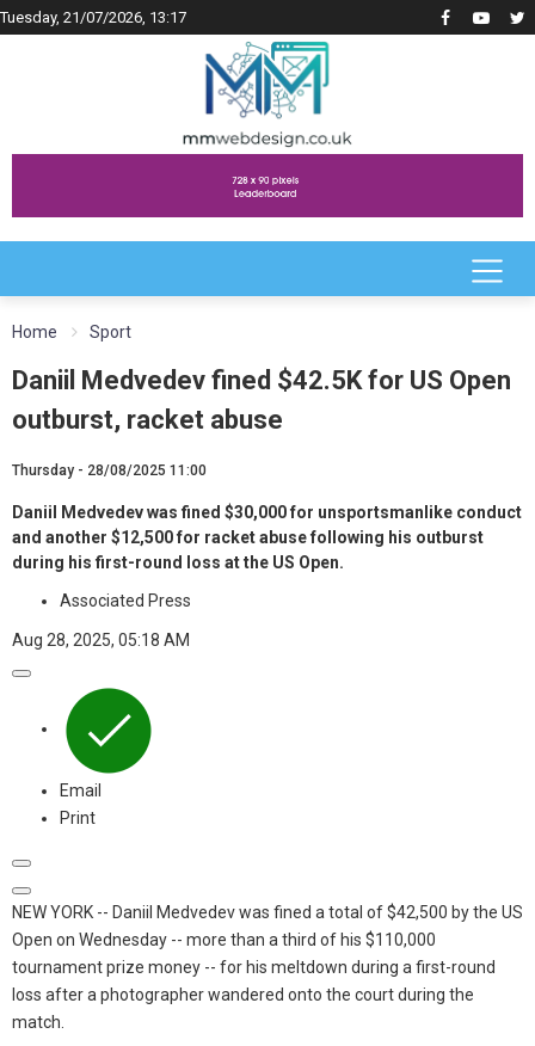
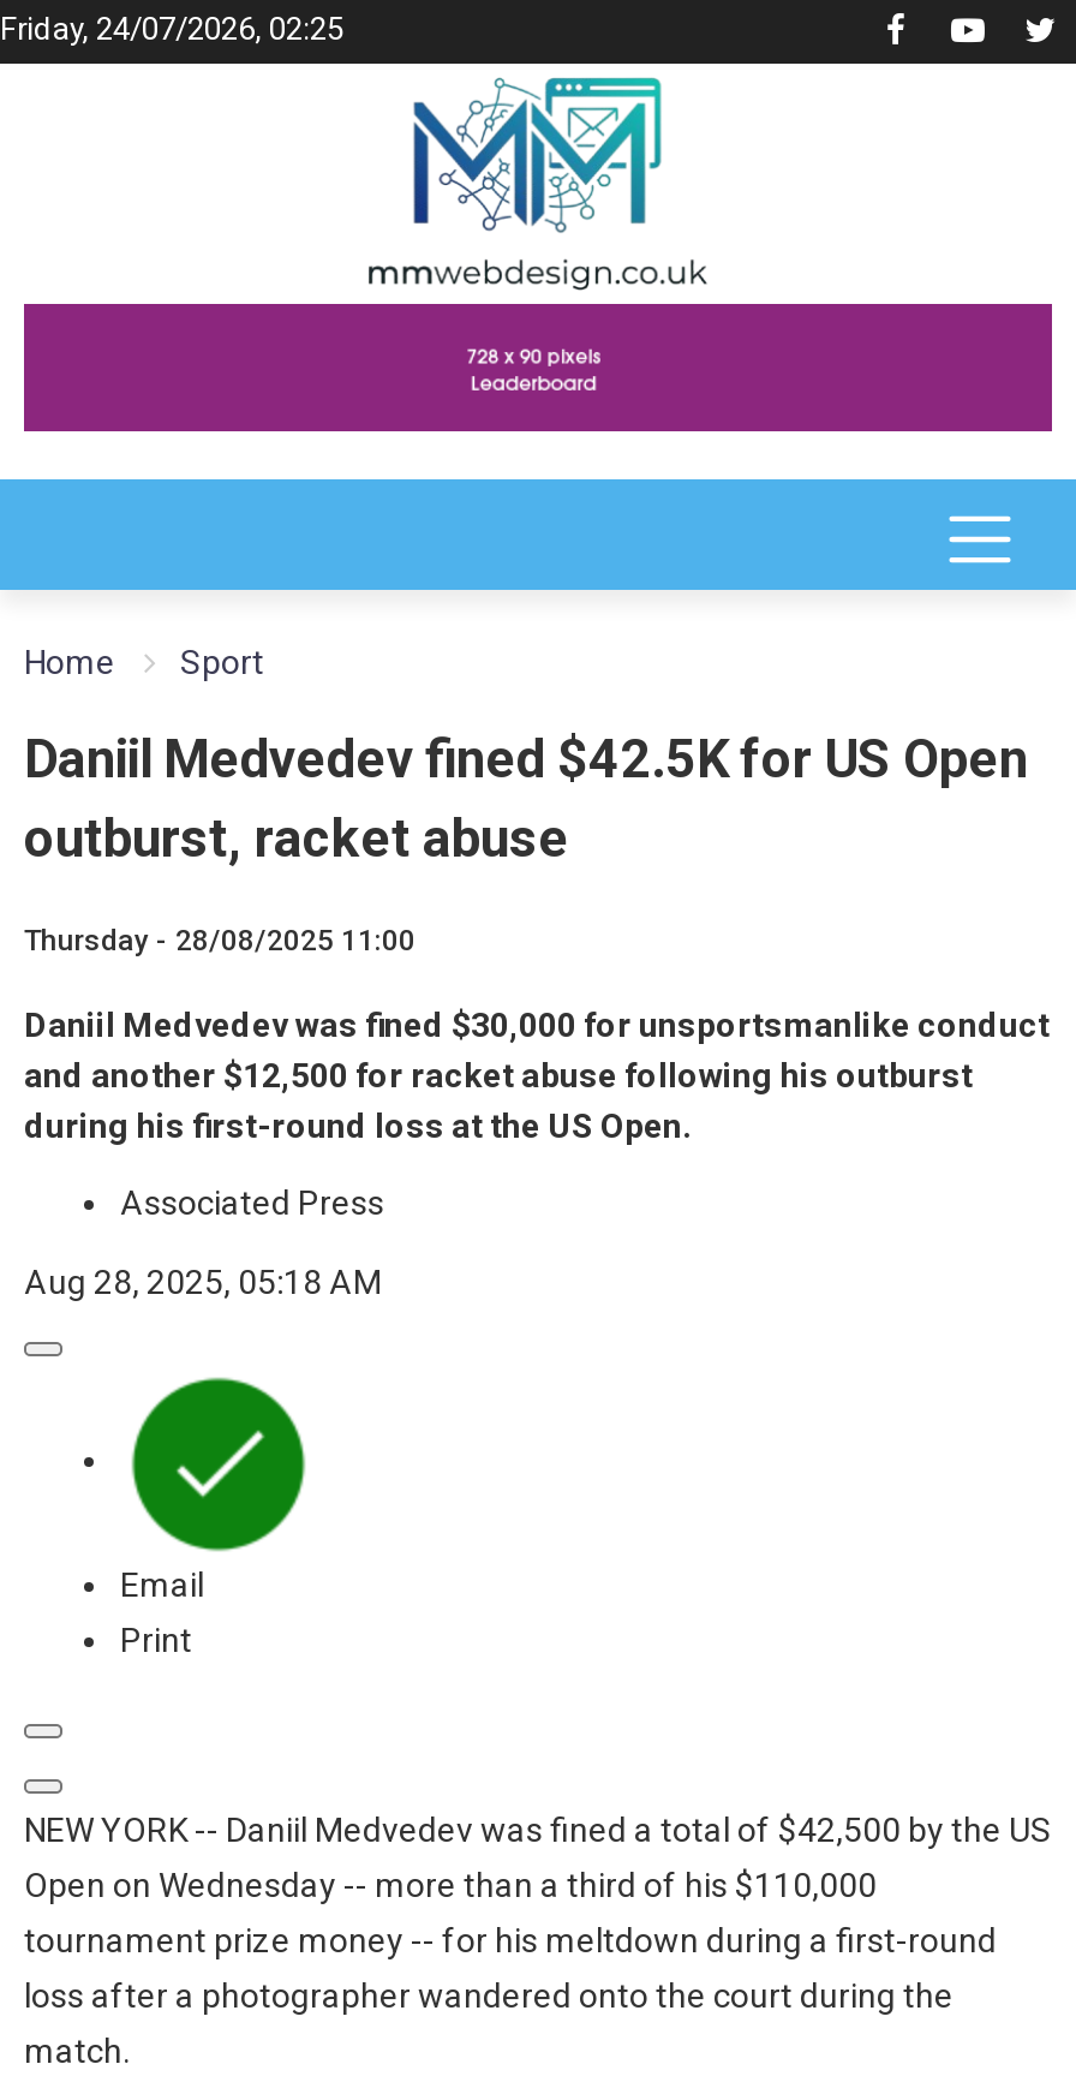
- Tuesday, 21/07/2026, 13:17
+ Friday, 24/07/2026, 02:25
